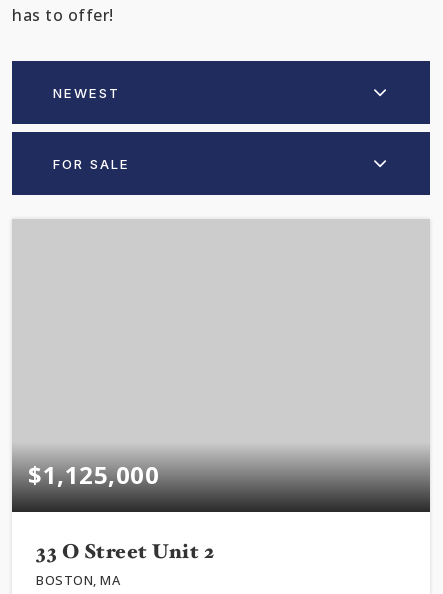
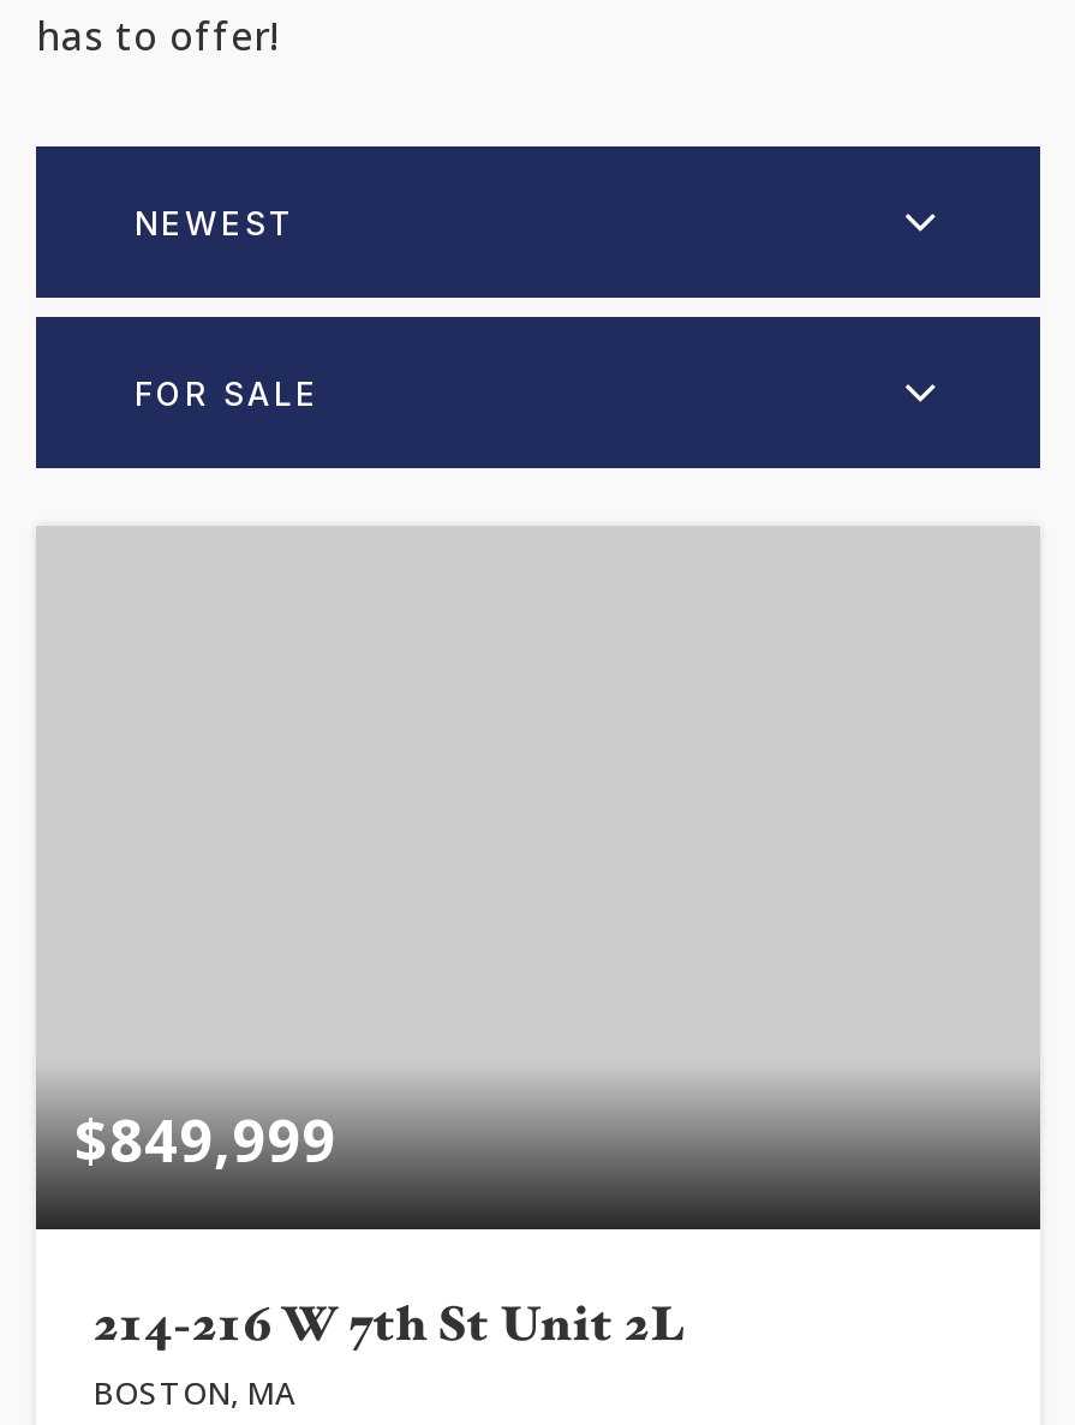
- $1,125,000
+ $849,999

- 33 O Street Unit 2
+ 214-216 W 7th St Unit 2L
